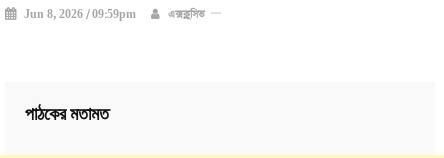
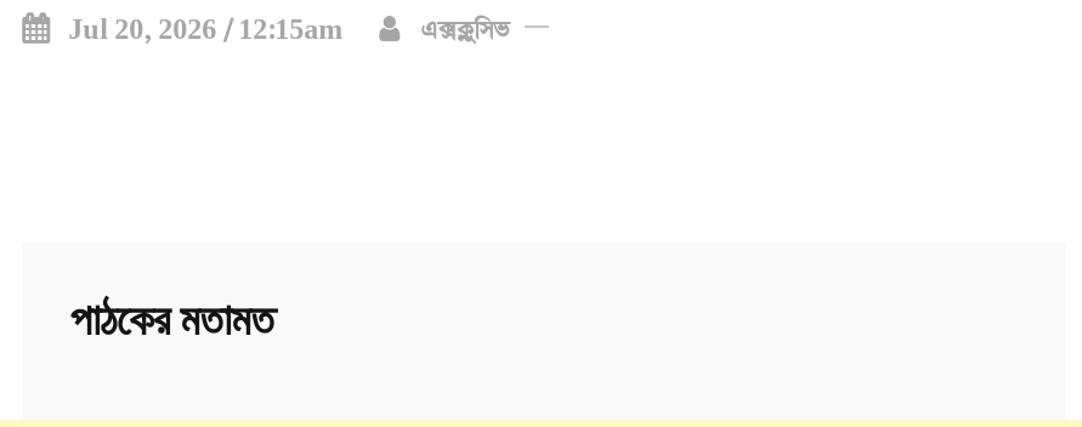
- Jun 8, 2026 / 09:59pm
+ Jul 20, 2026 / 12:15am
